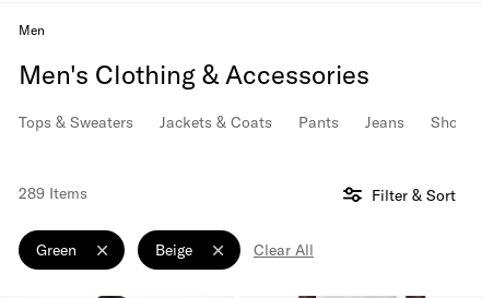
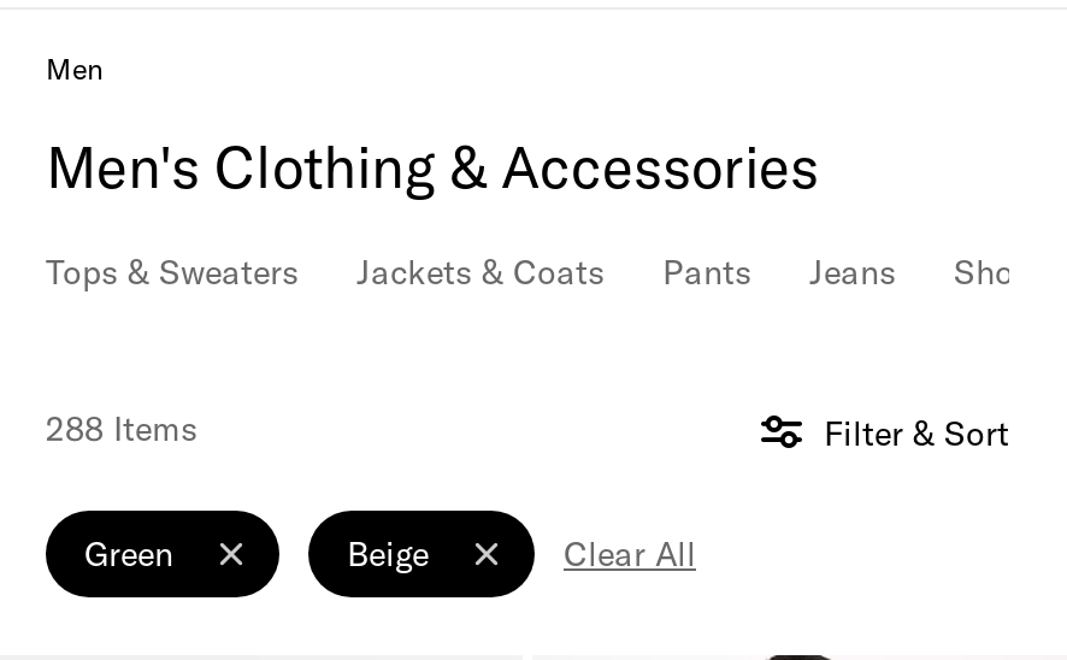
- 289 Items
+ 288 Items
